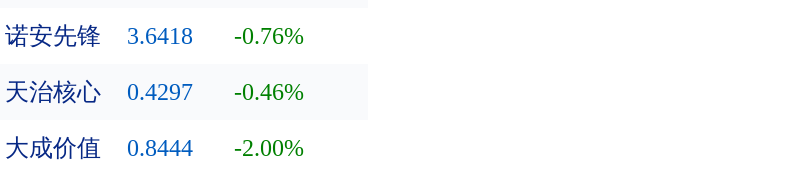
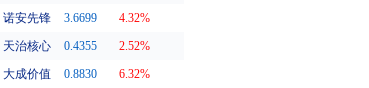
- 3.6418
+ 3.6699

- -0.76%
+ 4.32%

- 0.4297
+ 0.4355

- -0.46%
+ 2.52%

- 0.8444
+ 0.8830

- -2.00%
+ 6.32%
